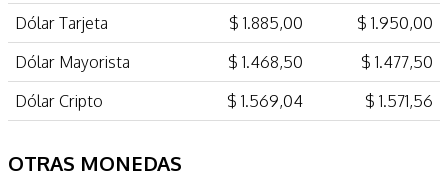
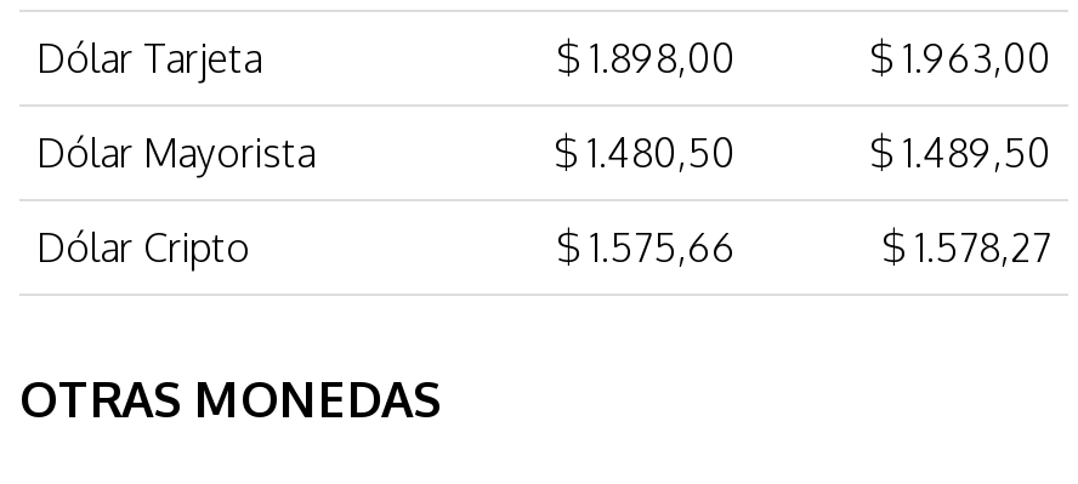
- $ 1.885,00
+ $ 1.898,00

- $ 1.950,00
+ $ 1.963,00

- $ 1.468,50
+ $ 1.480,50

- $ 1.477,50
+ $ 1.489,50

- $ 1.569,04
+ $ 1.575,66

- $ 1.571,56
+ $ 1.578,27
